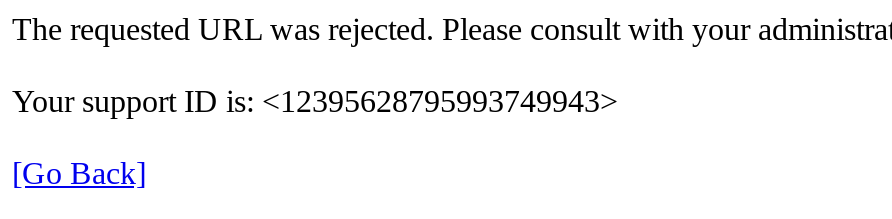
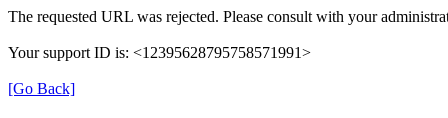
- Your support ID is: <12395628795993749943>
+ Your support ID is: <12395628795758571991>
